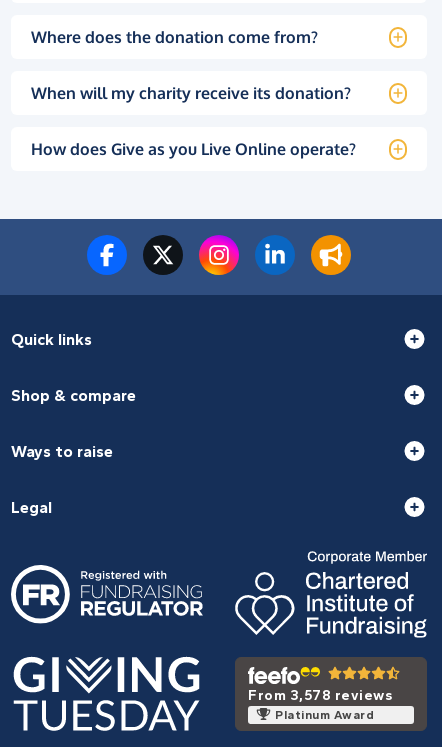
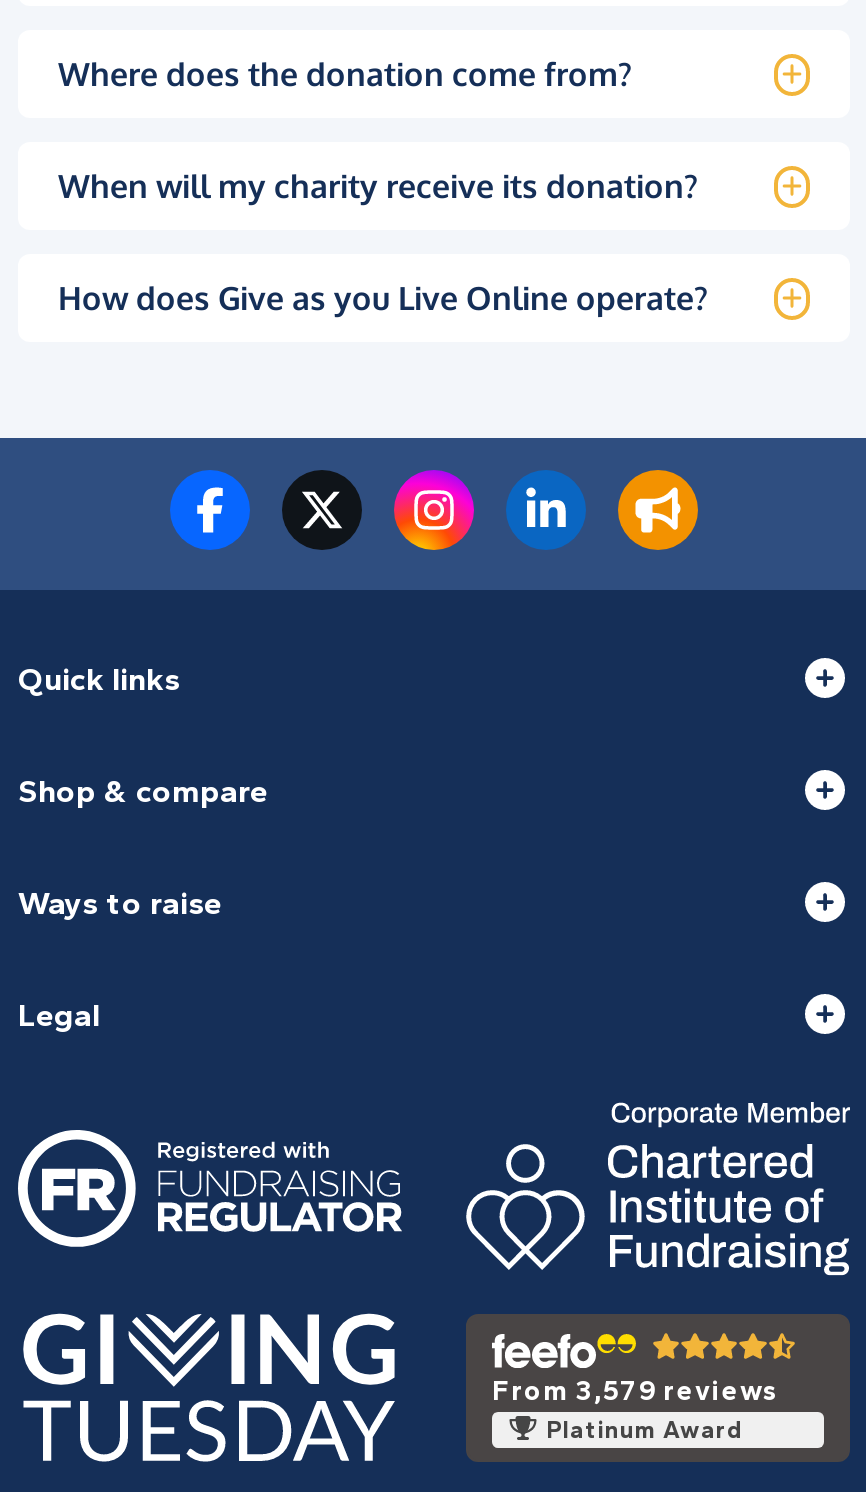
- From 3,578 reviews
+ From 3,579 reviews
